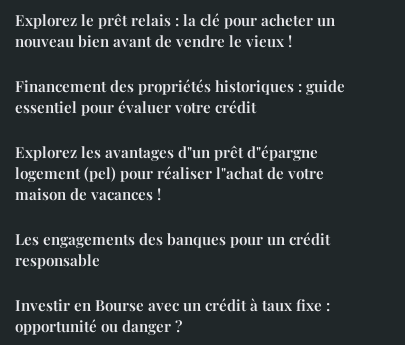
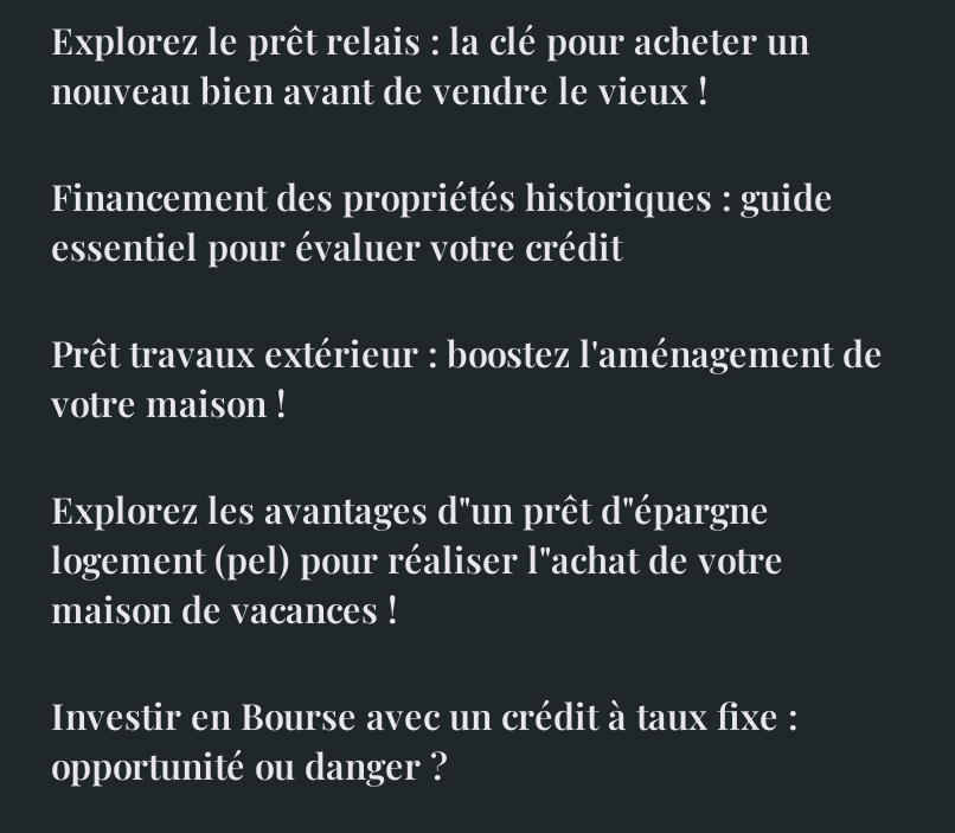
+ Prêt travaux extérieur : boostez l'aménagement de
+ votre maison !

moved down: Explorez les avantages d"un prêt d"épargne | logement (pel) pour réaliser l"achat de votre | maison de vacances !

- Les engagements des banques pour un crédit
- responsable
